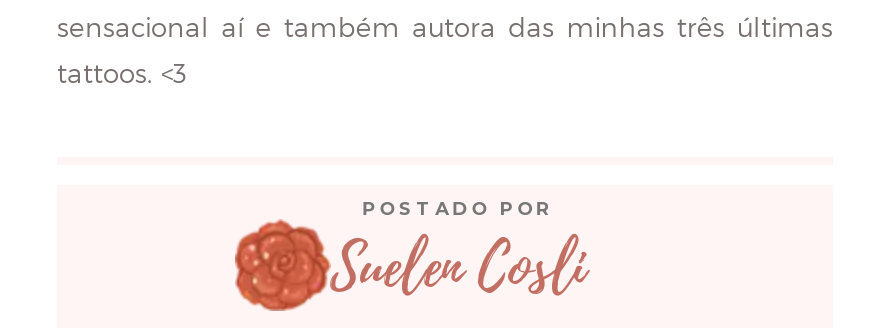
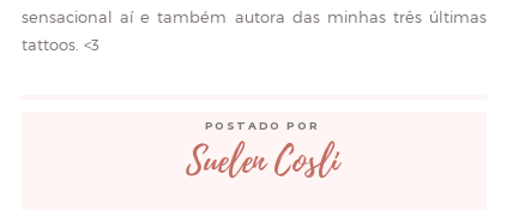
- [image]
